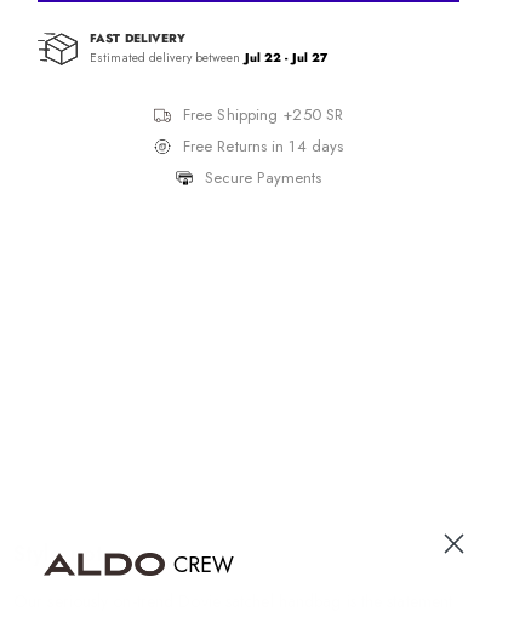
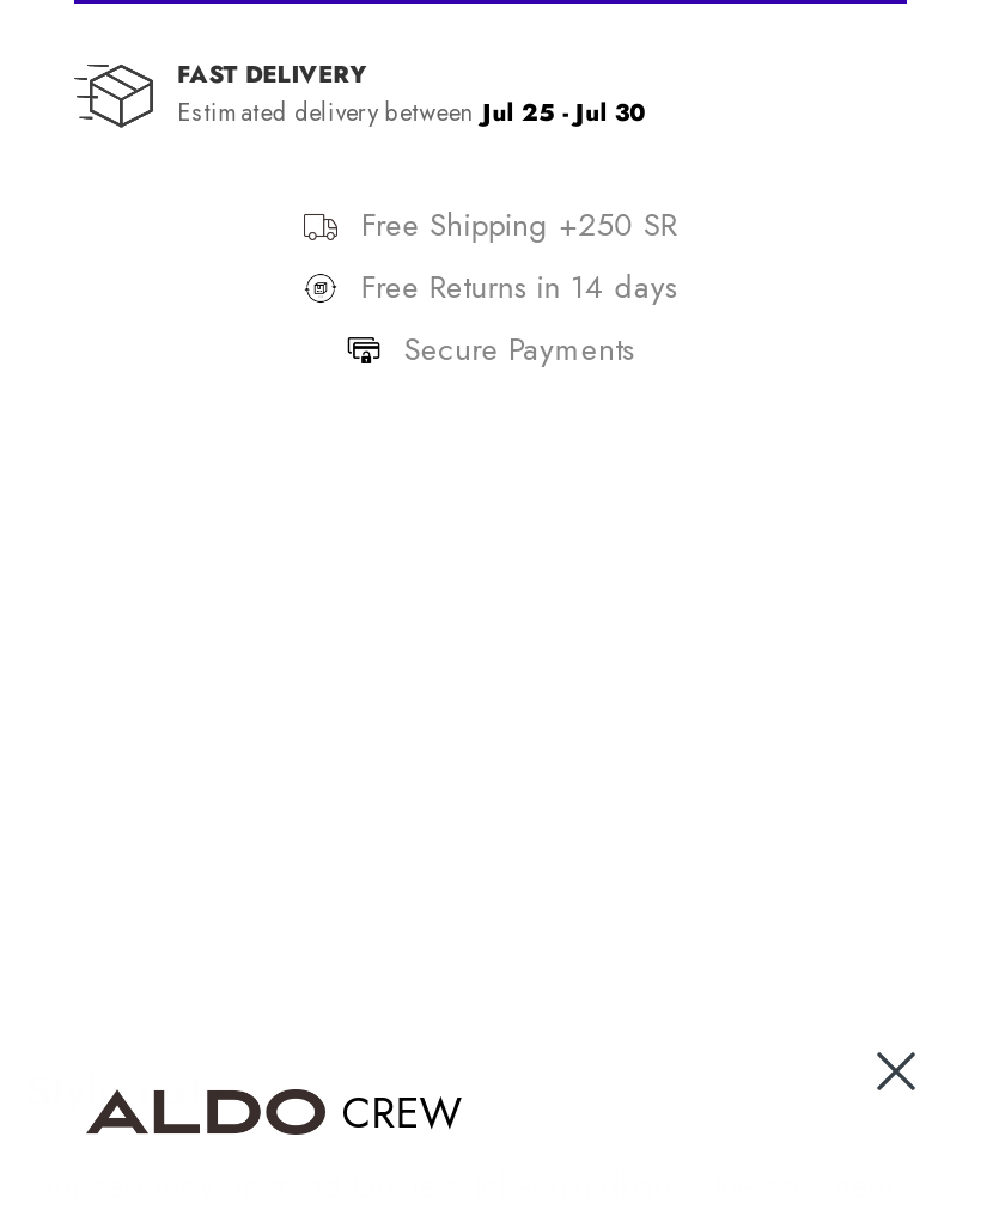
- Estimated delivery between Jul 22 - Jul 27
+ Estimated delivery between Jul 25 - Jul 30
